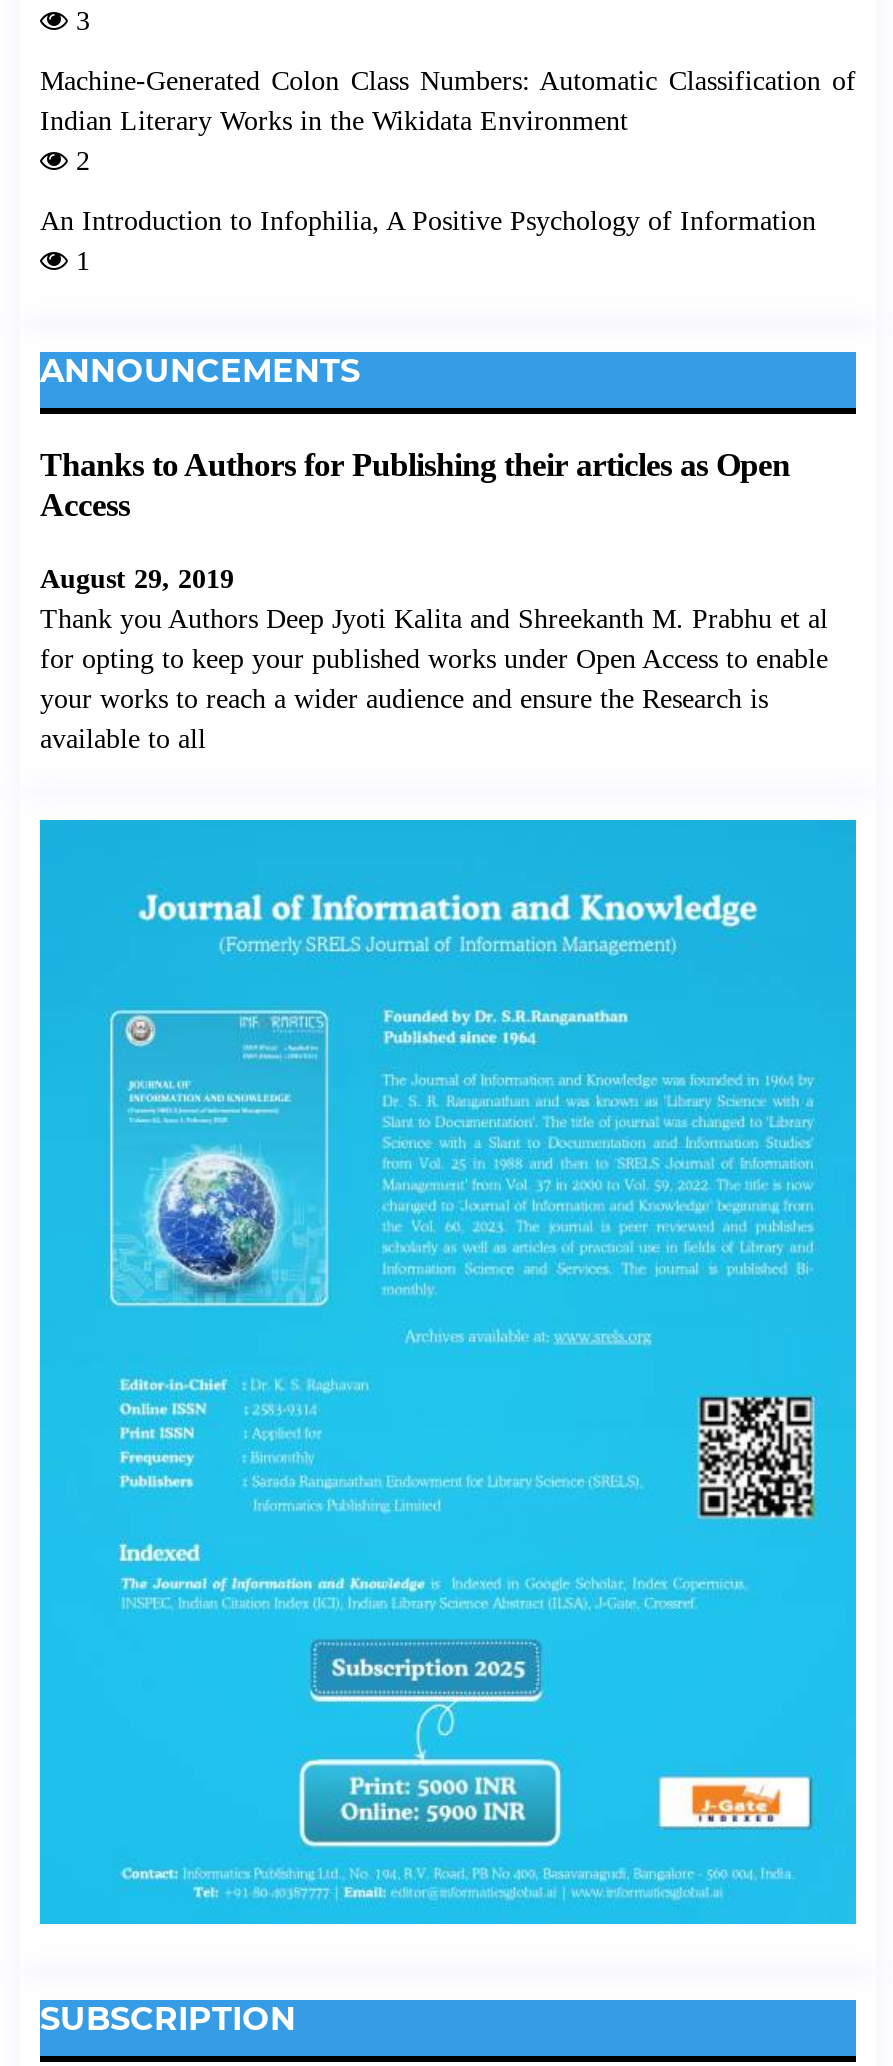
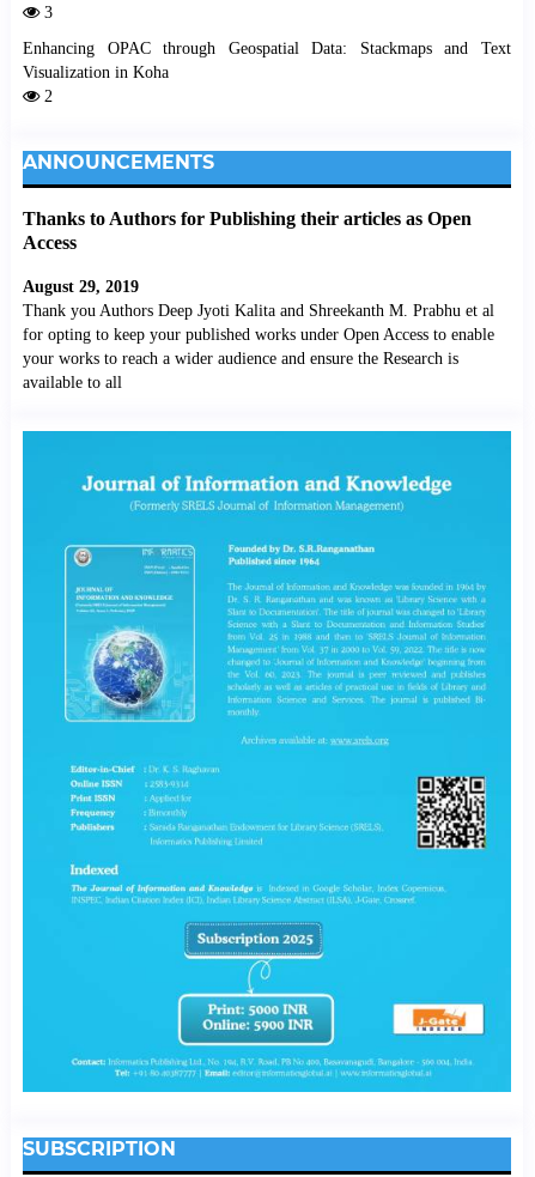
- Machine-Generated Colon Class Numbers: Automatic Classification of
- Indian Literary Works in the Wikidata Environment
+ Enhancing OPAC through Geospatial Data: Stackmaps and Text
+ Visualization in Koha

- An Introduction to Infophilia, A Positive Psychology of Information
- 1
